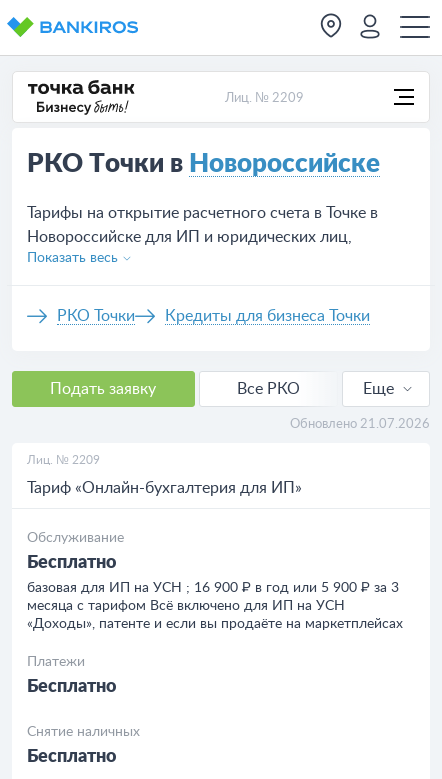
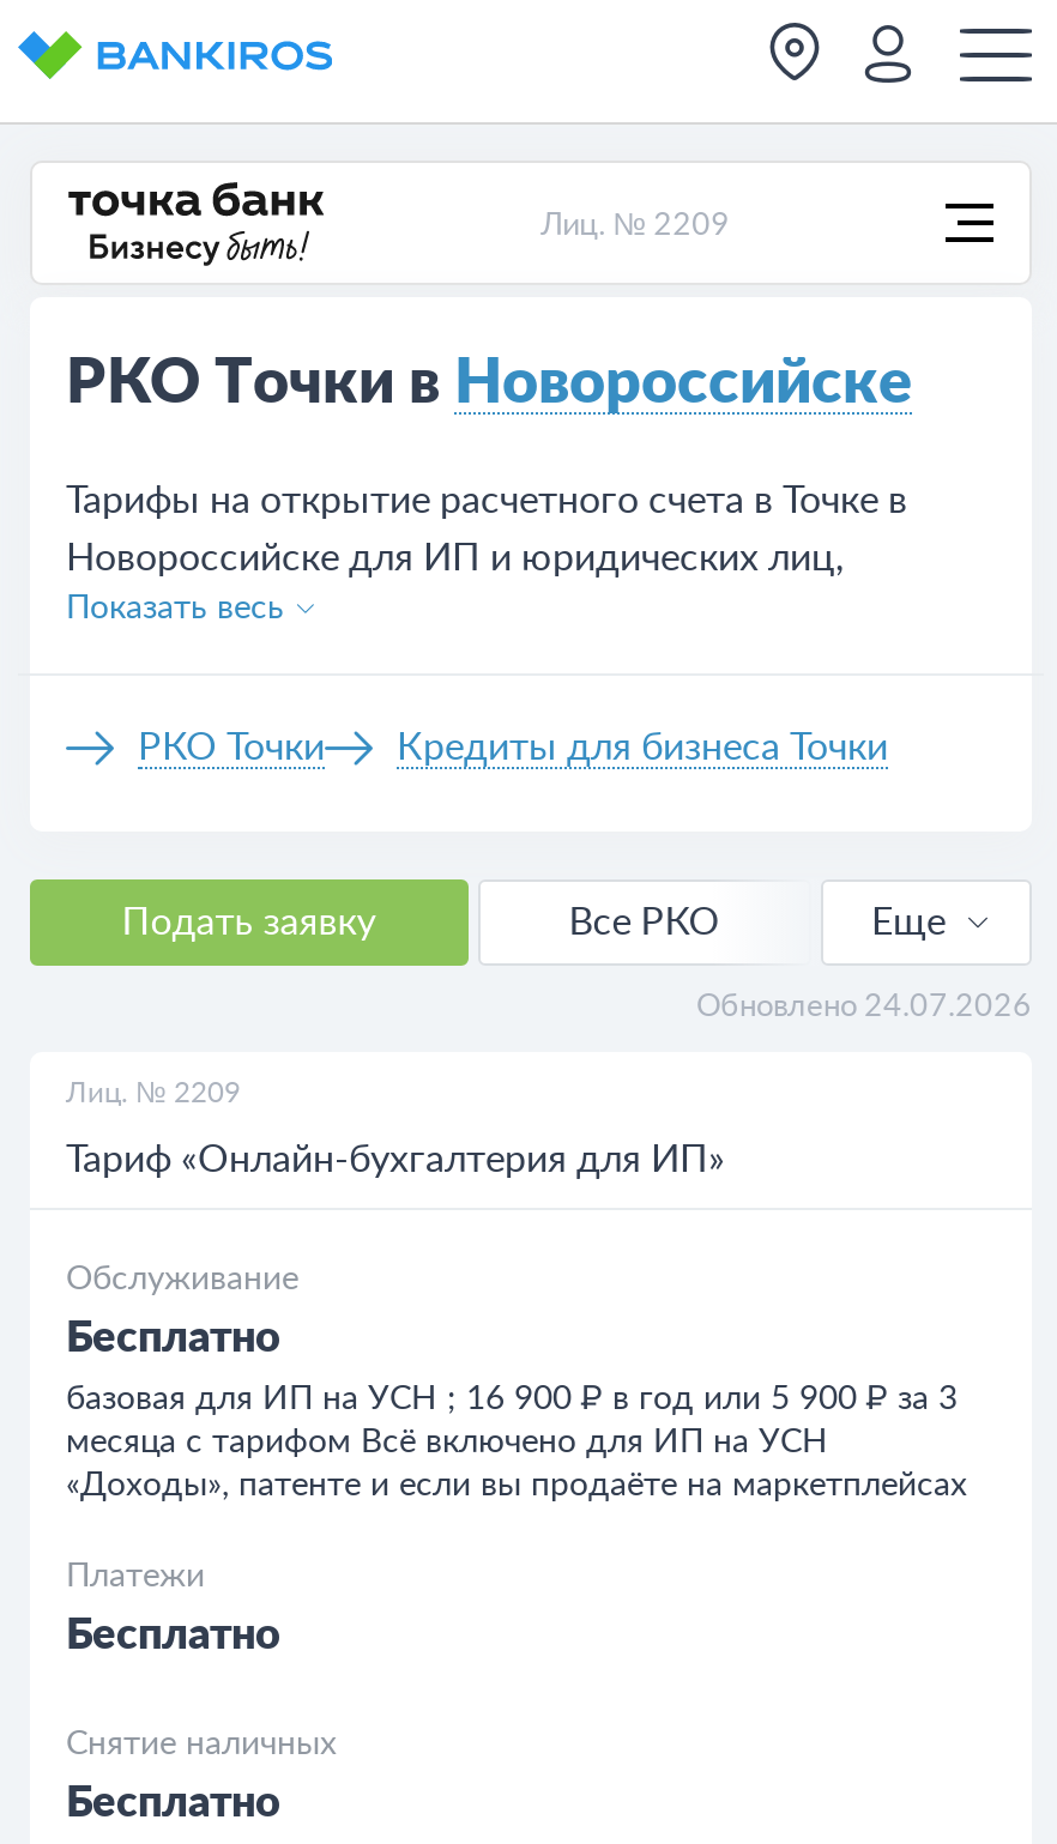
- Обновлено 21.07.2026
+ Обновлено 24.07.2026
